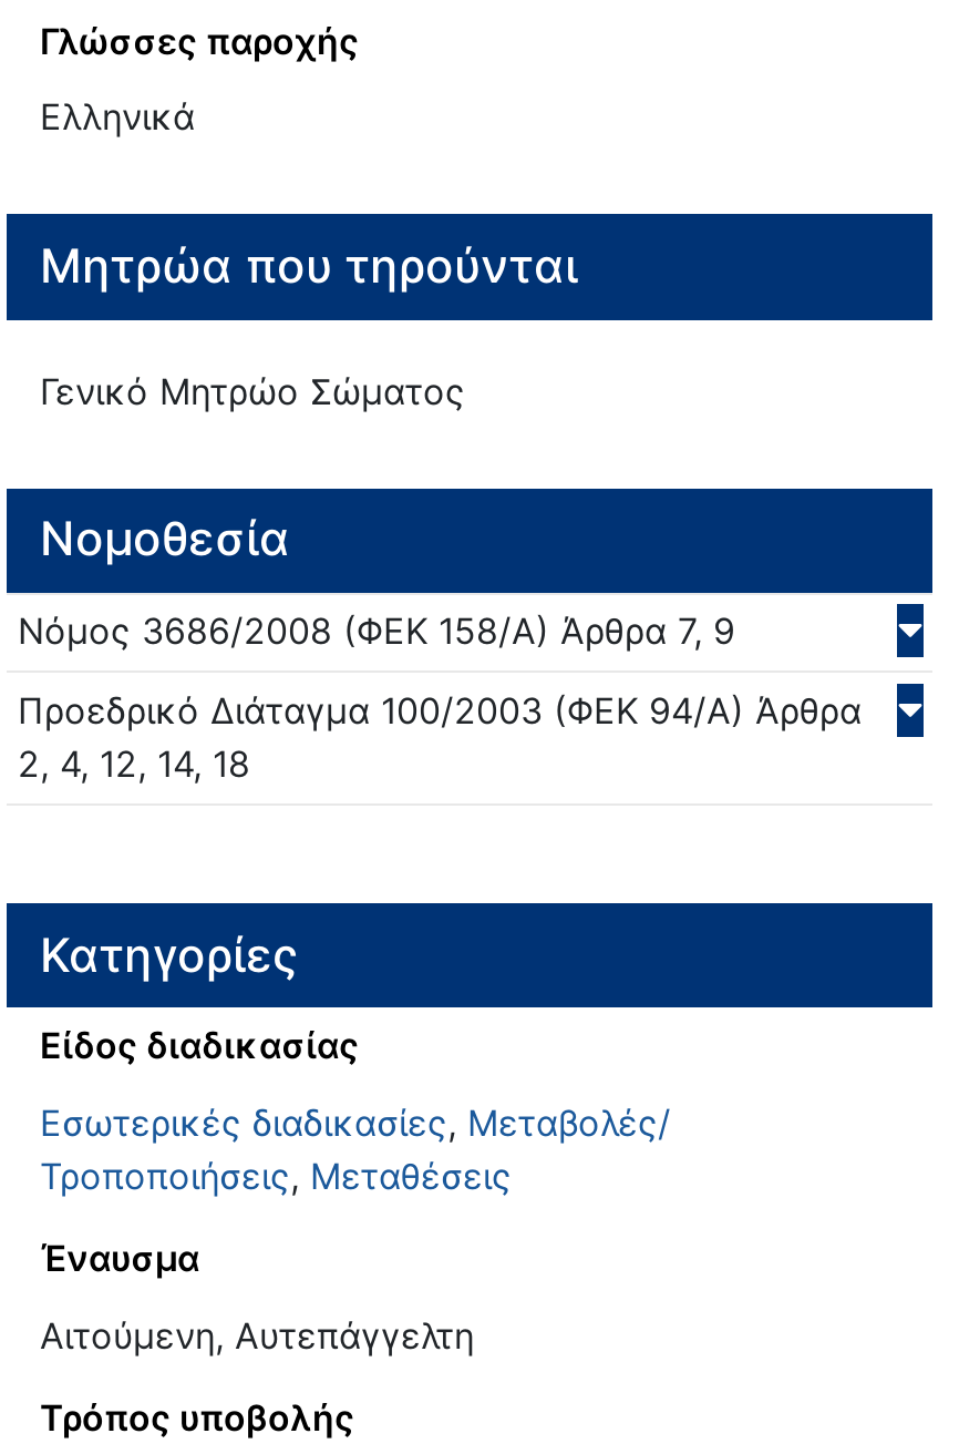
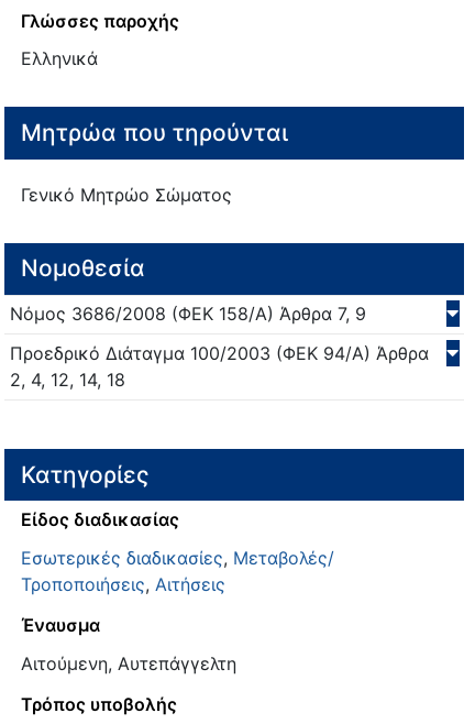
- Τροποποιήσεις, Μεταθέσεις
+ Τροποποιήσεις, Αιτήσεις
